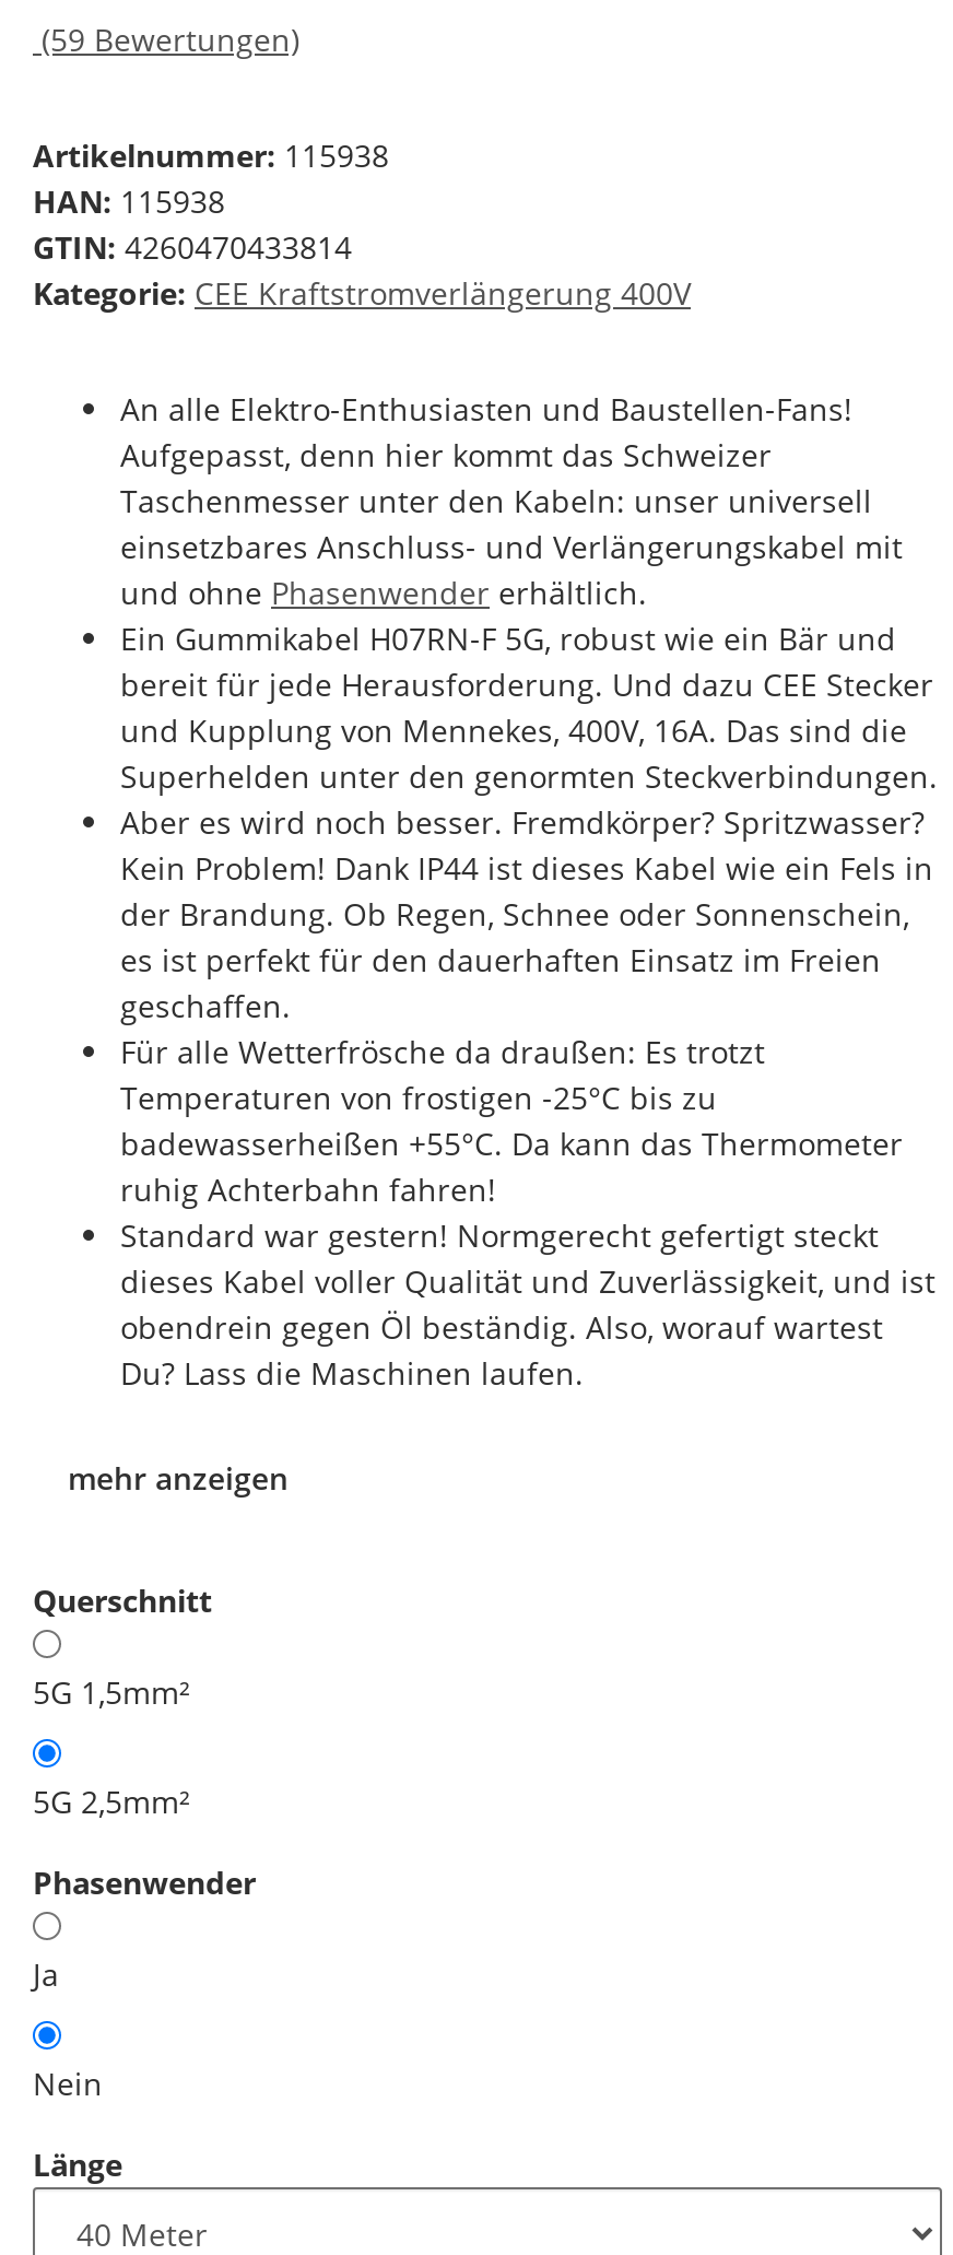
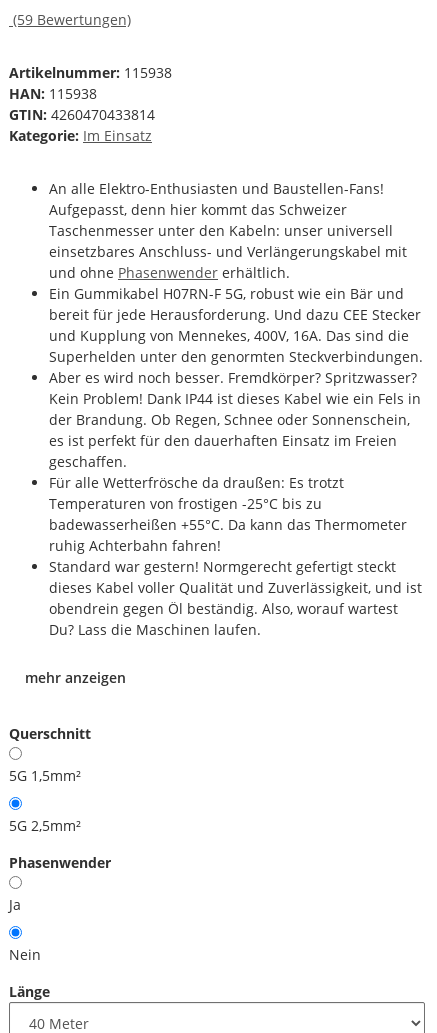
- Kategorie: CEE Kraftstromverlängerung 400V
+ Kategorie: Im Einsatz
